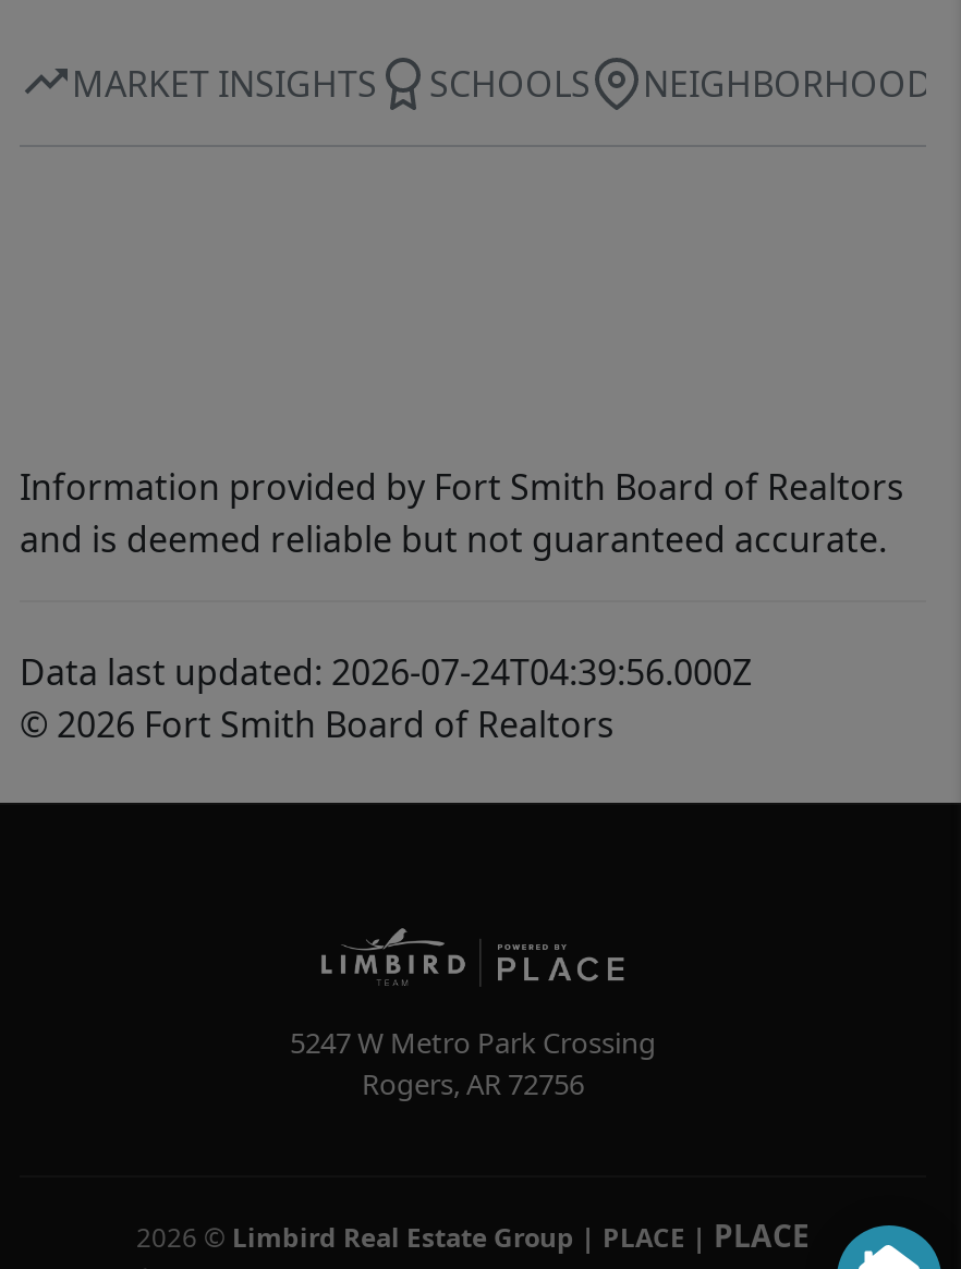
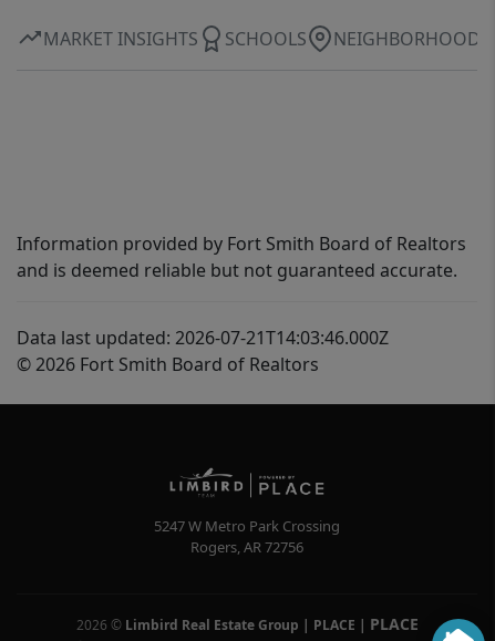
- Data last updated: 2026-07-24T04:39:56.000Z
+ Data last updated: 2026-07-21T14:03:46.000Z
